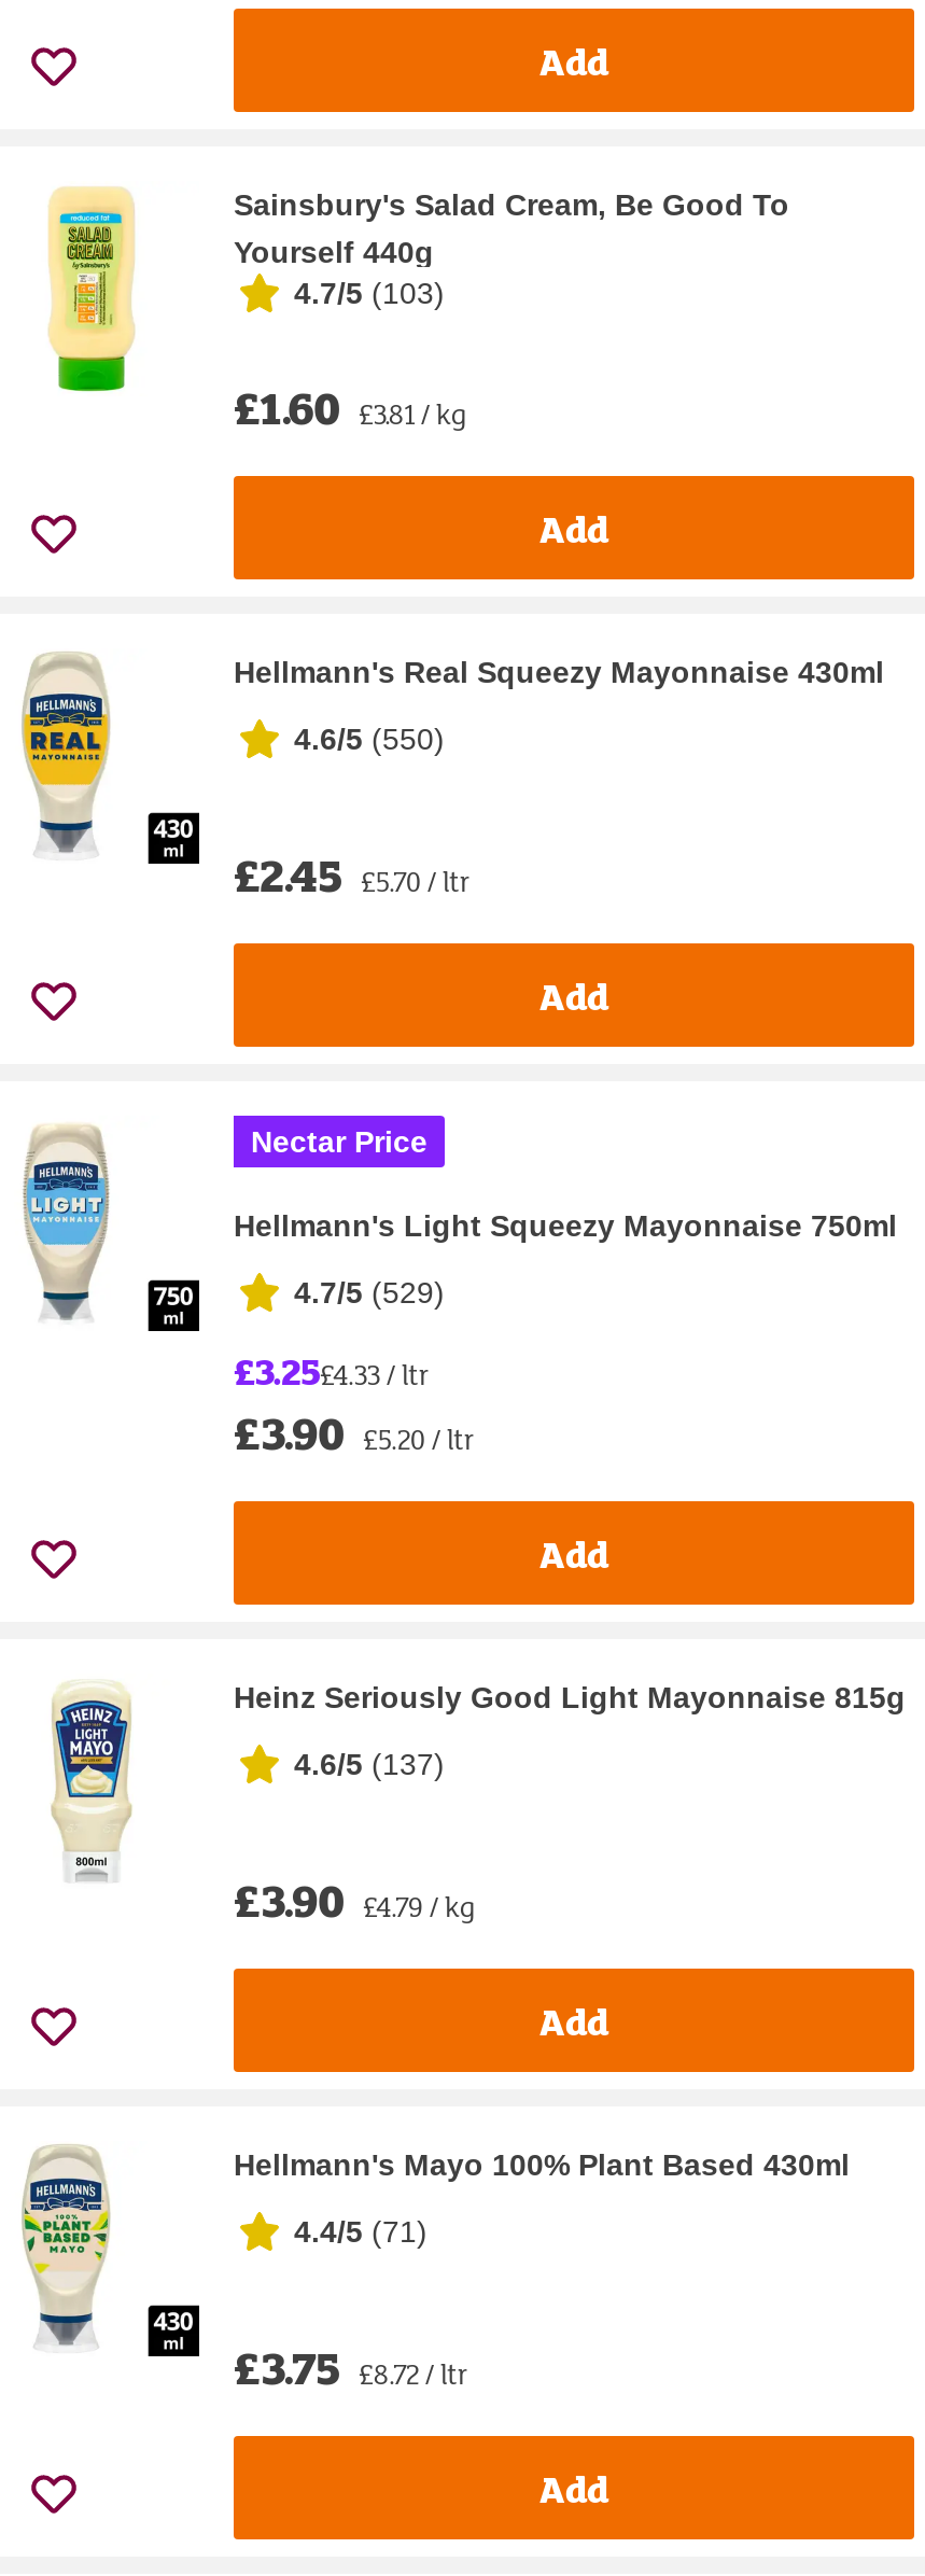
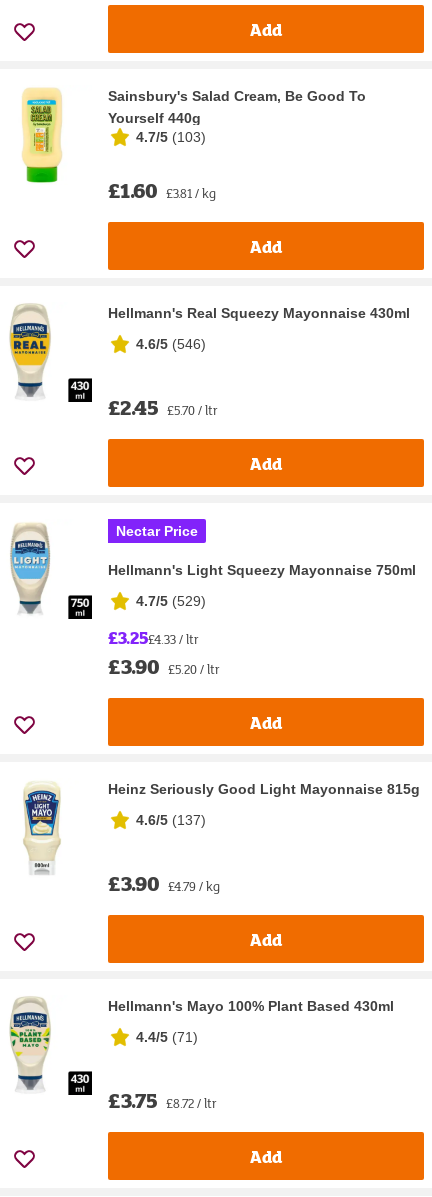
- 4.6/5 (550)
+ 4.6/5 (546)
